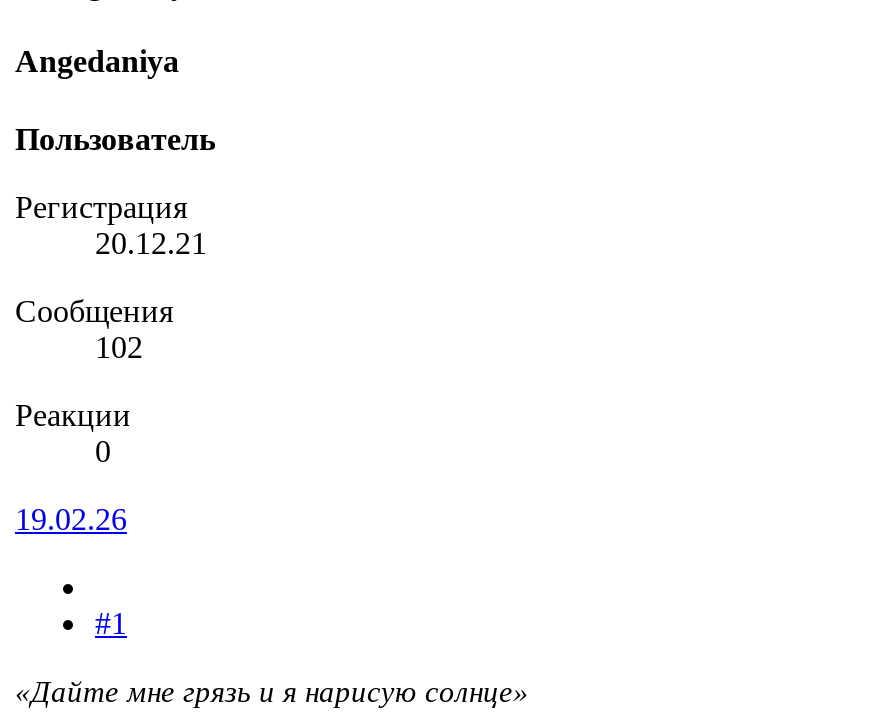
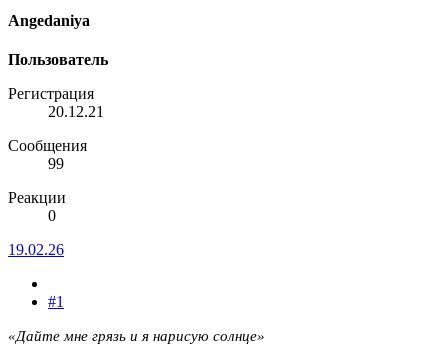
- 102
+ 99
